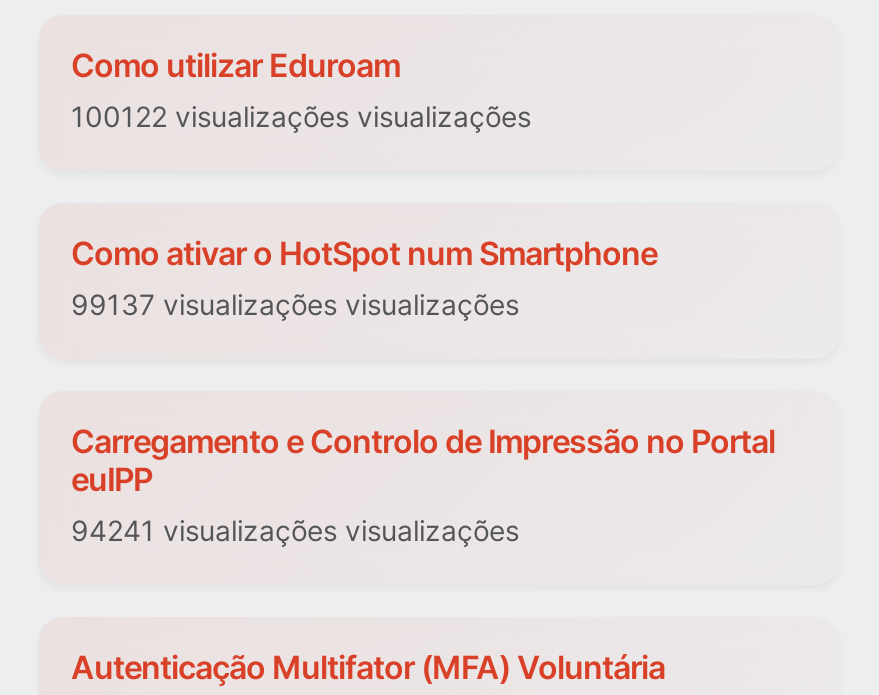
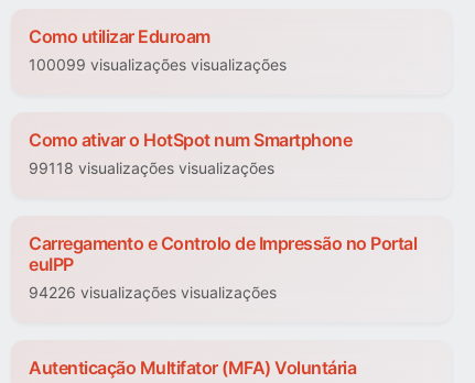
- 100122 visualizações visualizações
+ 100099 visualizações visualizações

- 99137 visualizações visualizações
+ 99118 visualizações visualizações

- 94241 visualizações visualizações
+ 94226 visualizações visualizações
